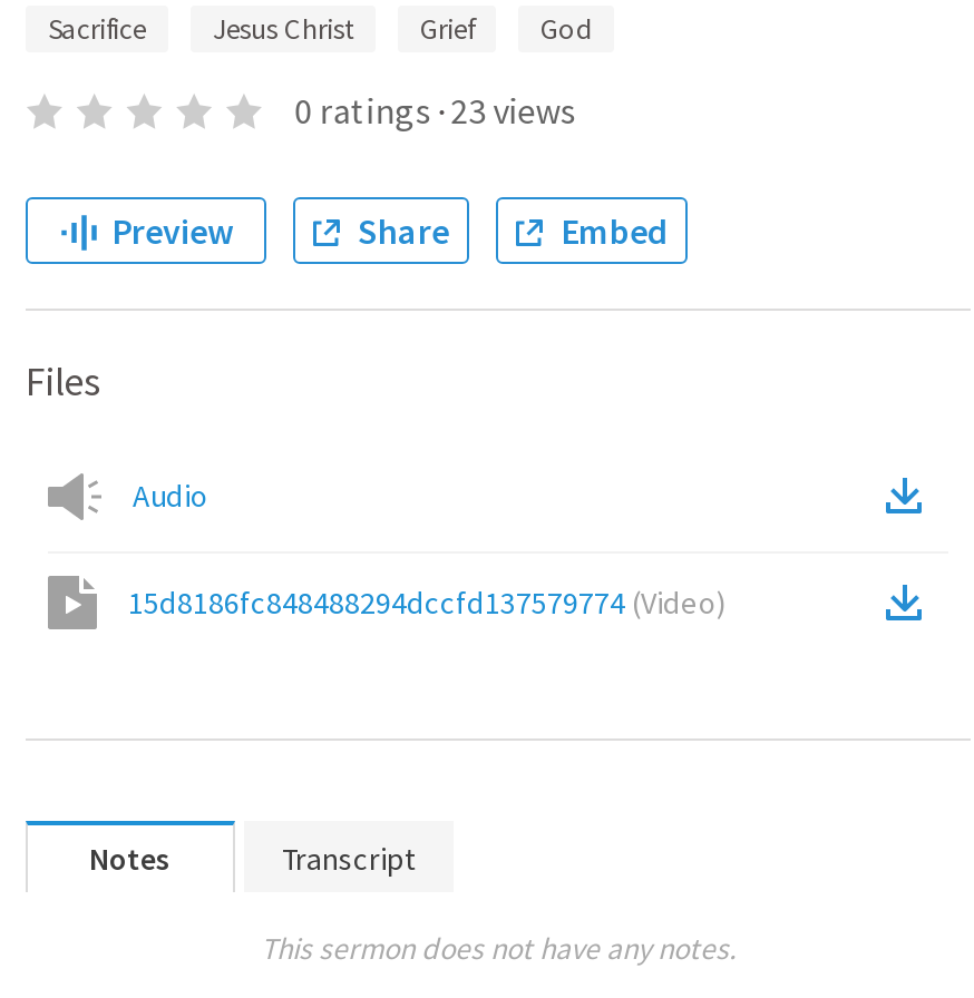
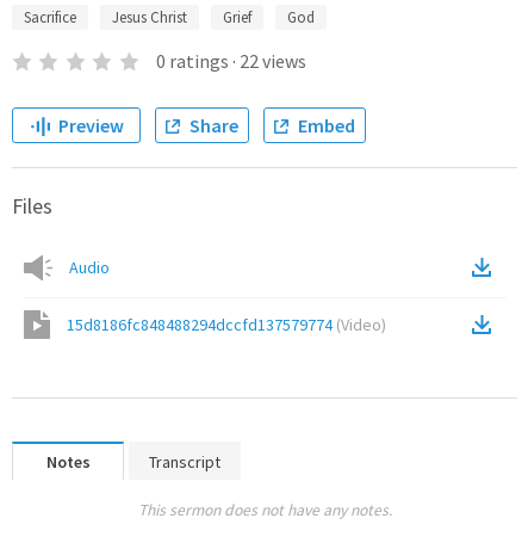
- 0 ratings · 23 views
+ 0 ratings · 22 views
